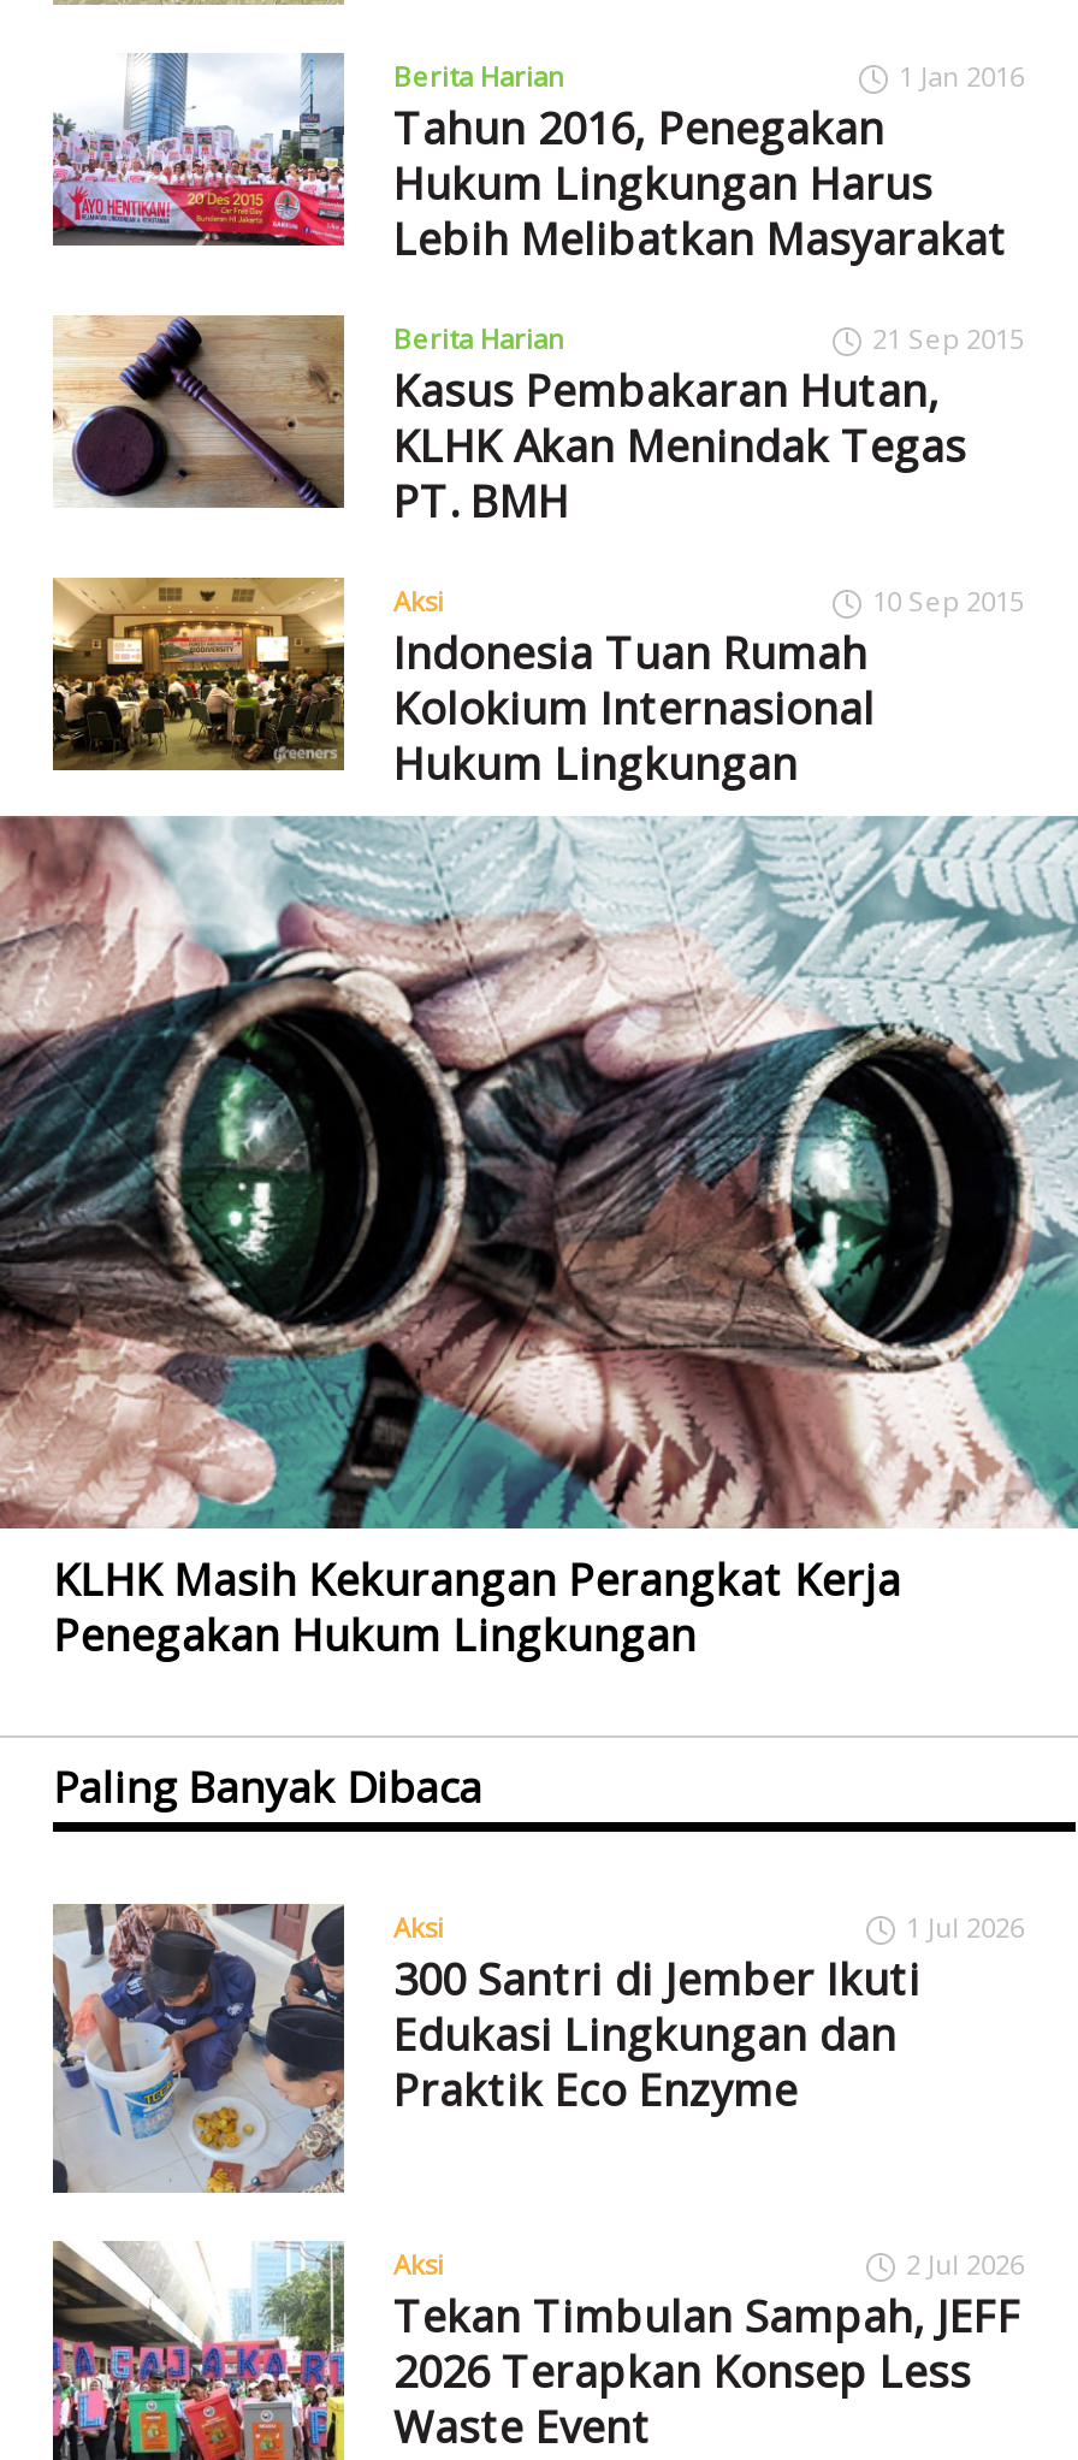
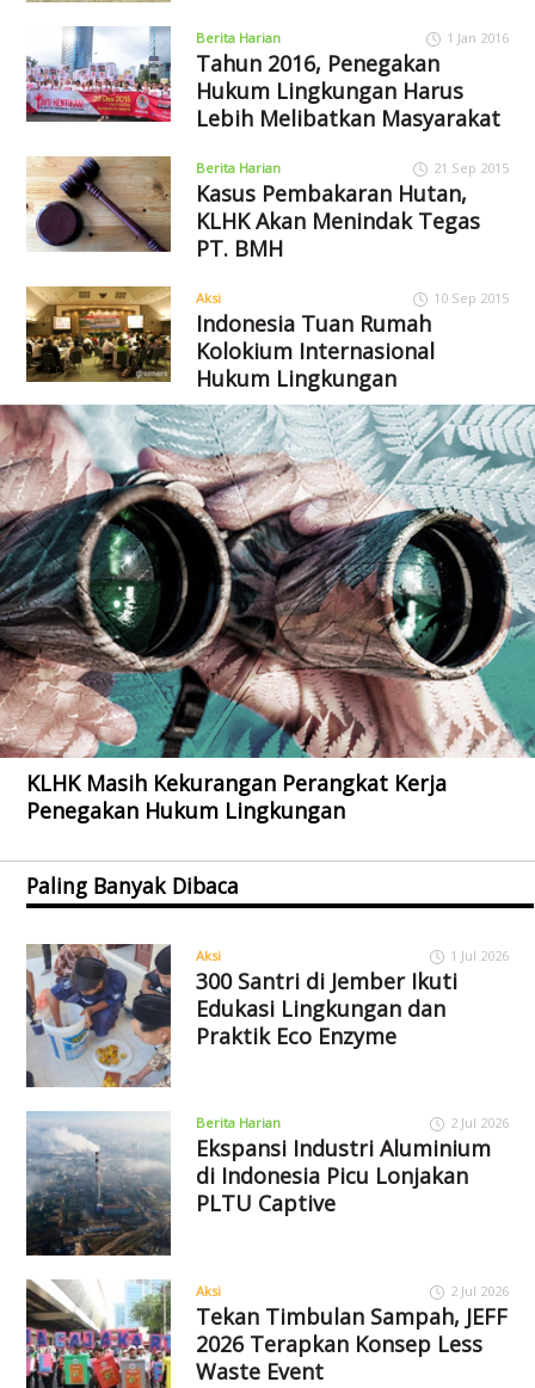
+ [image]
+ Berita Harian
+ 2 Jul 2026
+ Ekspansi Industri Aluminium
+ di Indonesia Picu Lonjakan
+ PLTU Captive
